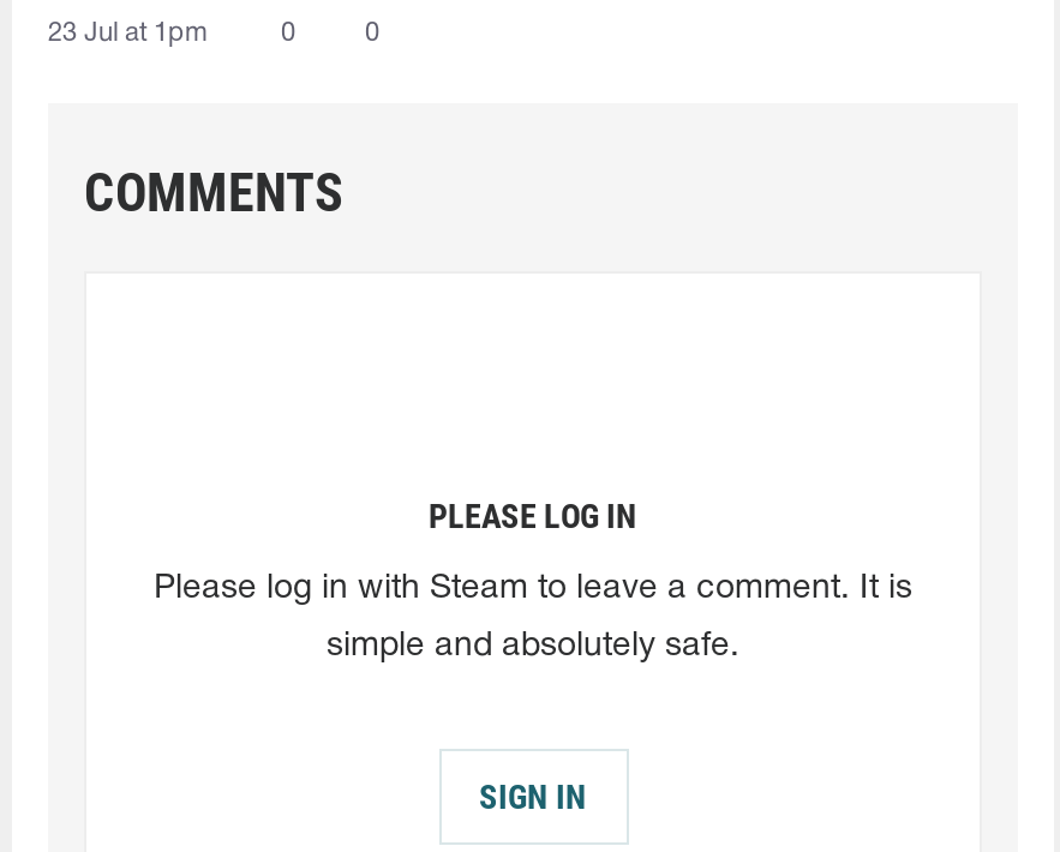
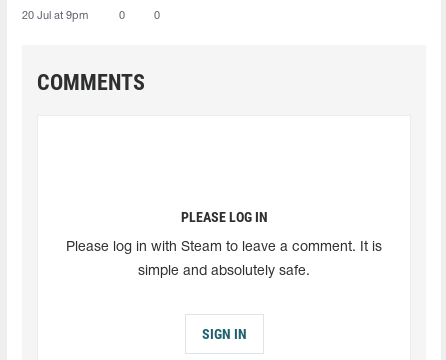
- 23 Jul at 1pm
+ 20 Jul at 9pm
